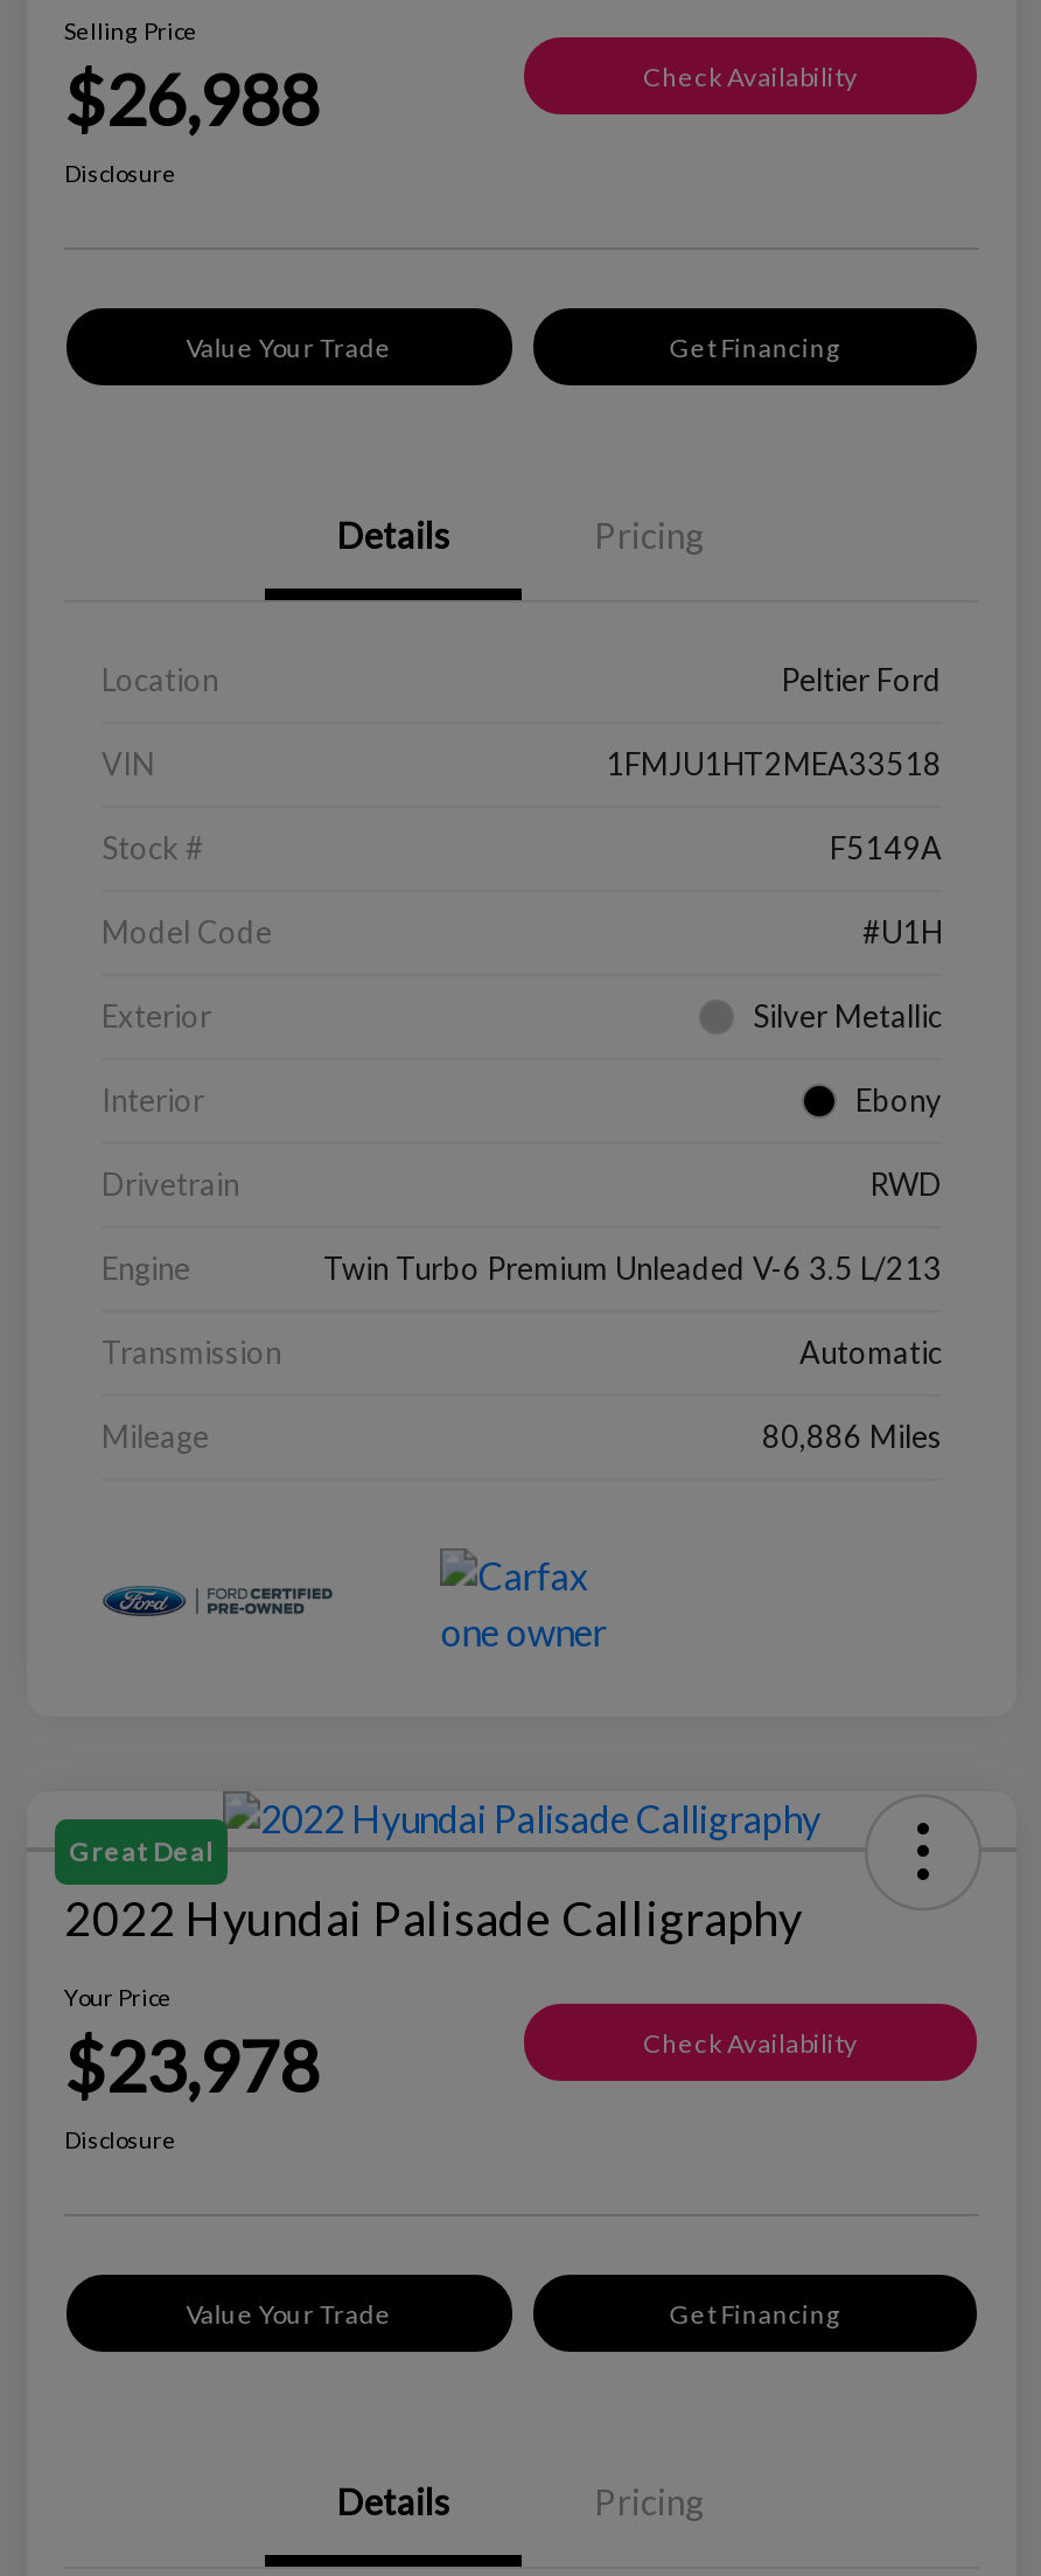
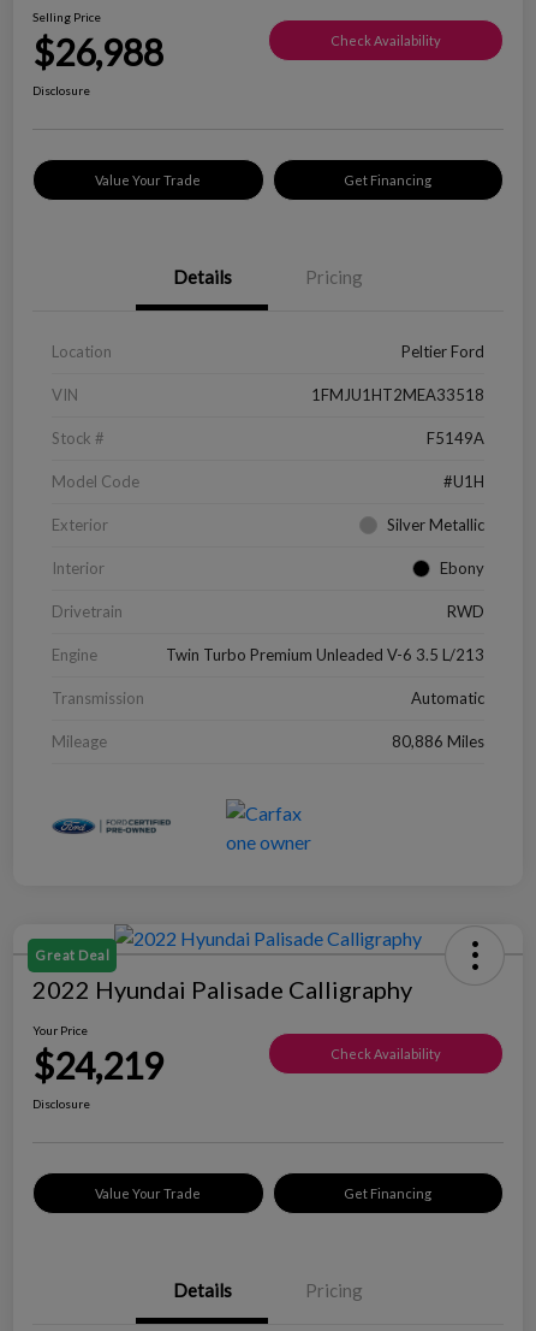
- $23,978
+ $24,219
